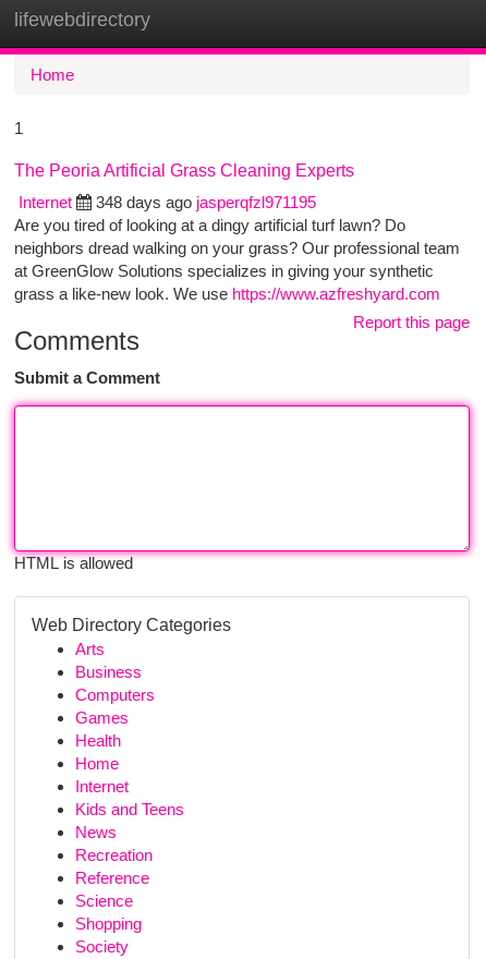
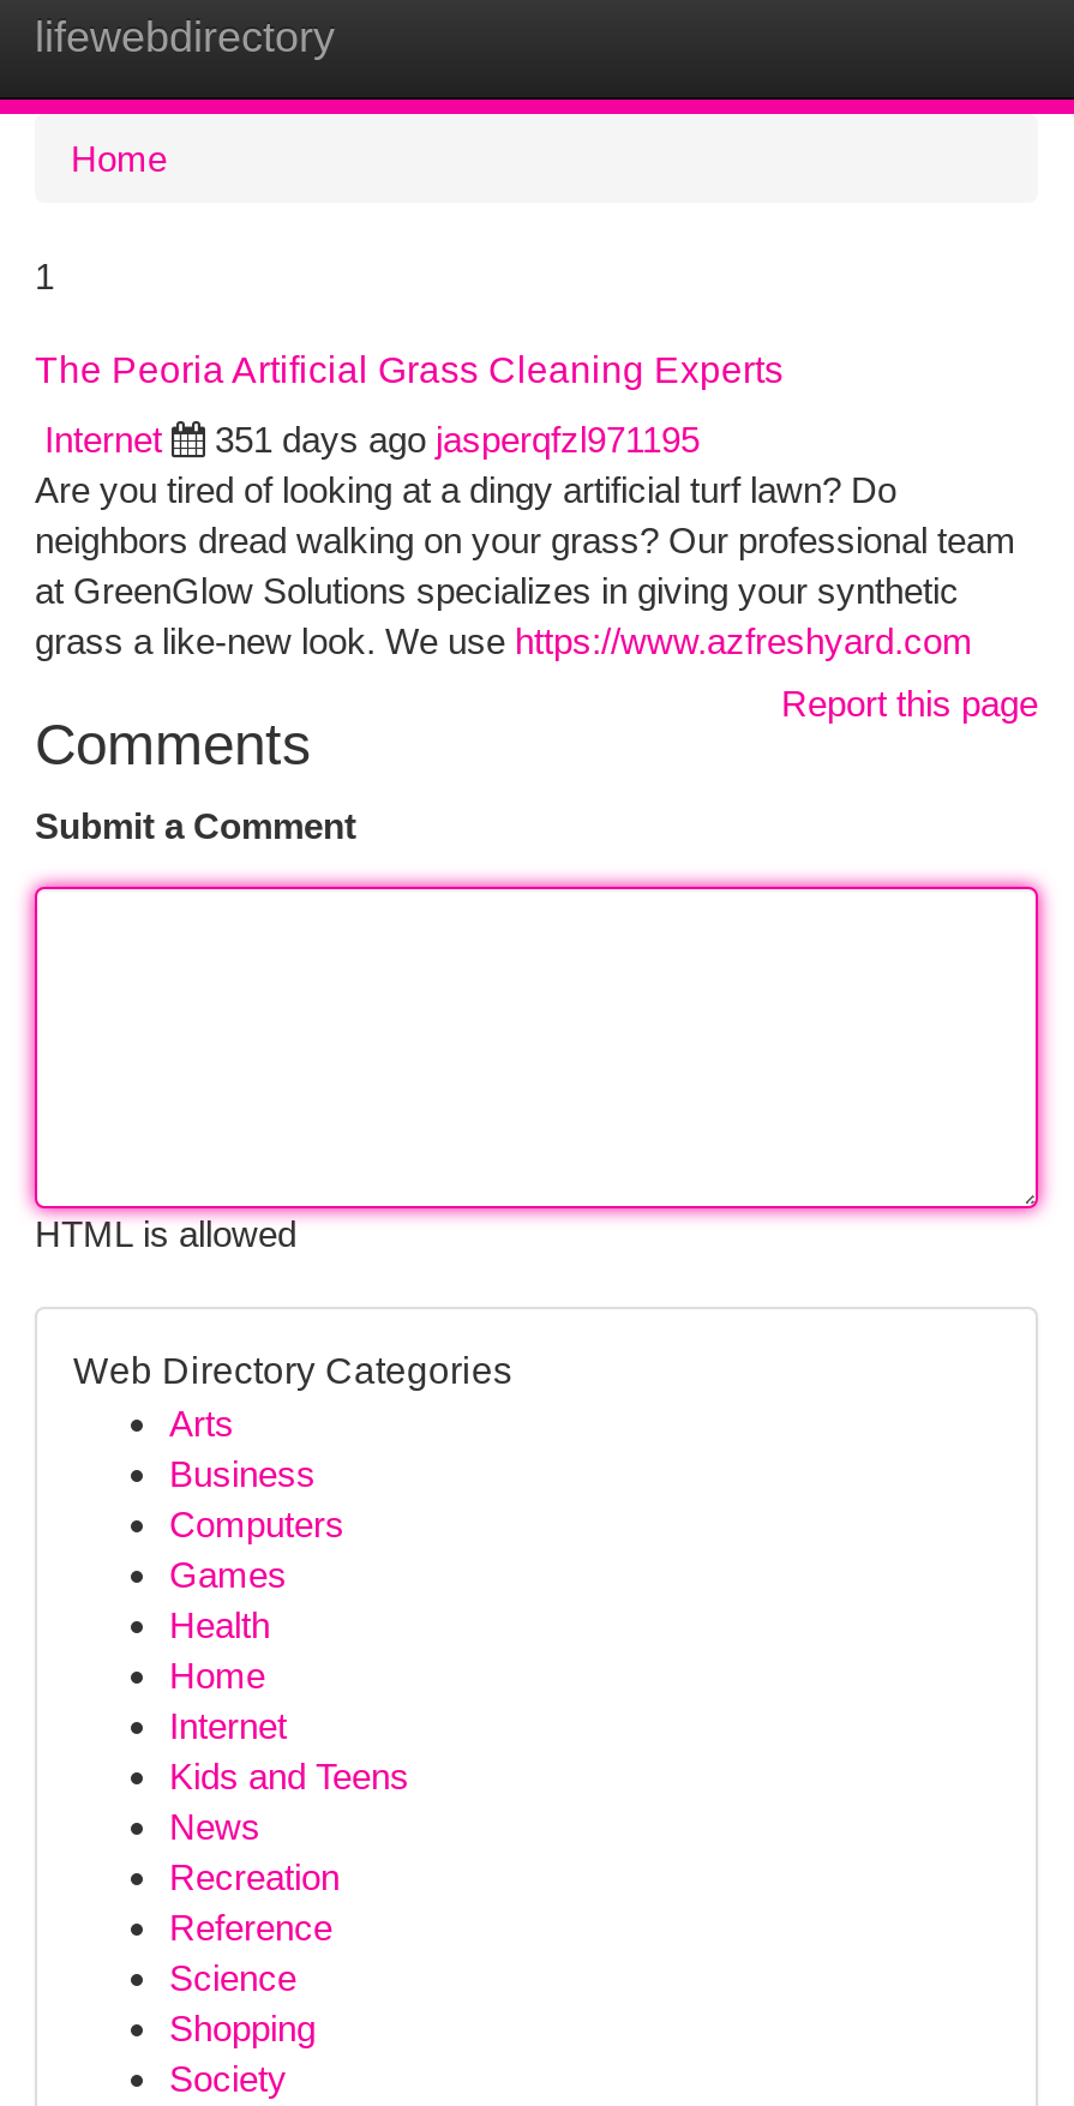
- 348 days ago jasperqfzl971195
+ 351 days ago jasperqfzl971195
